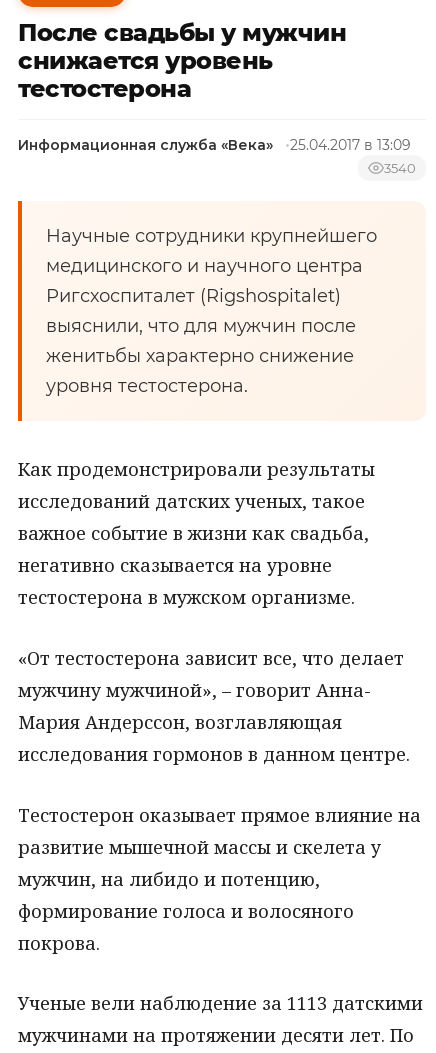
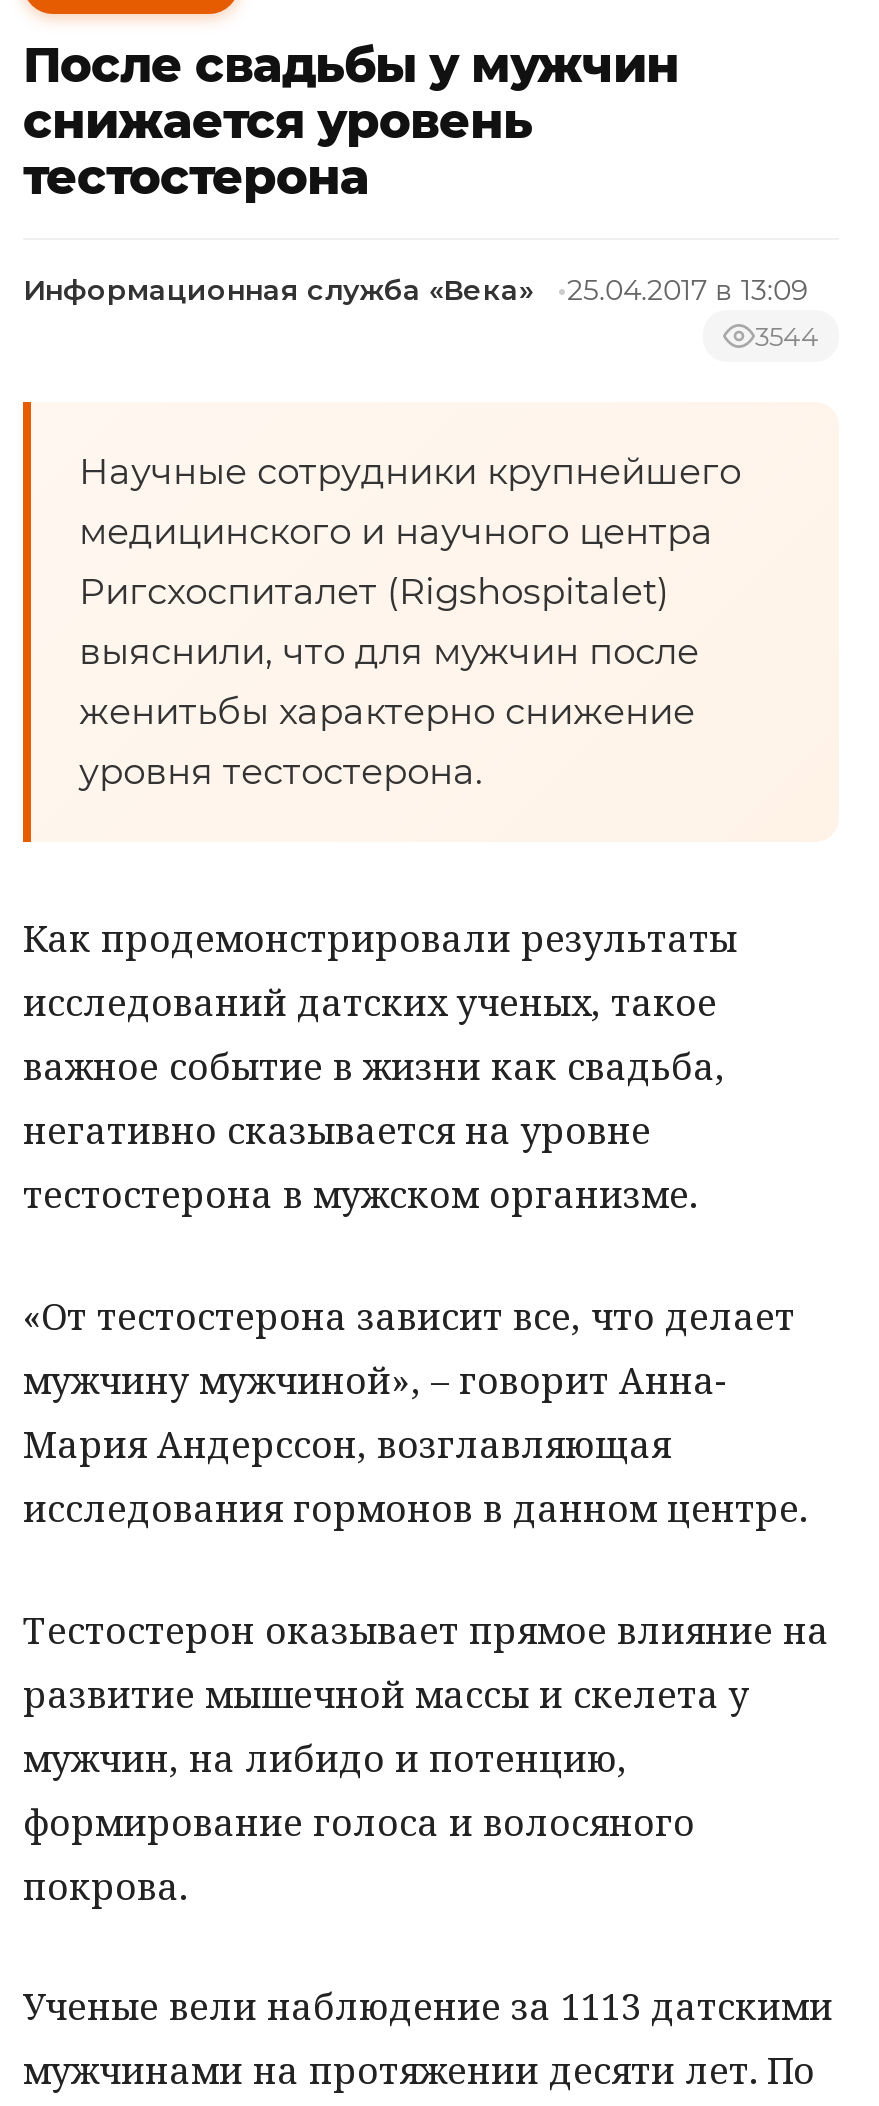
- 3540
+ 3544
